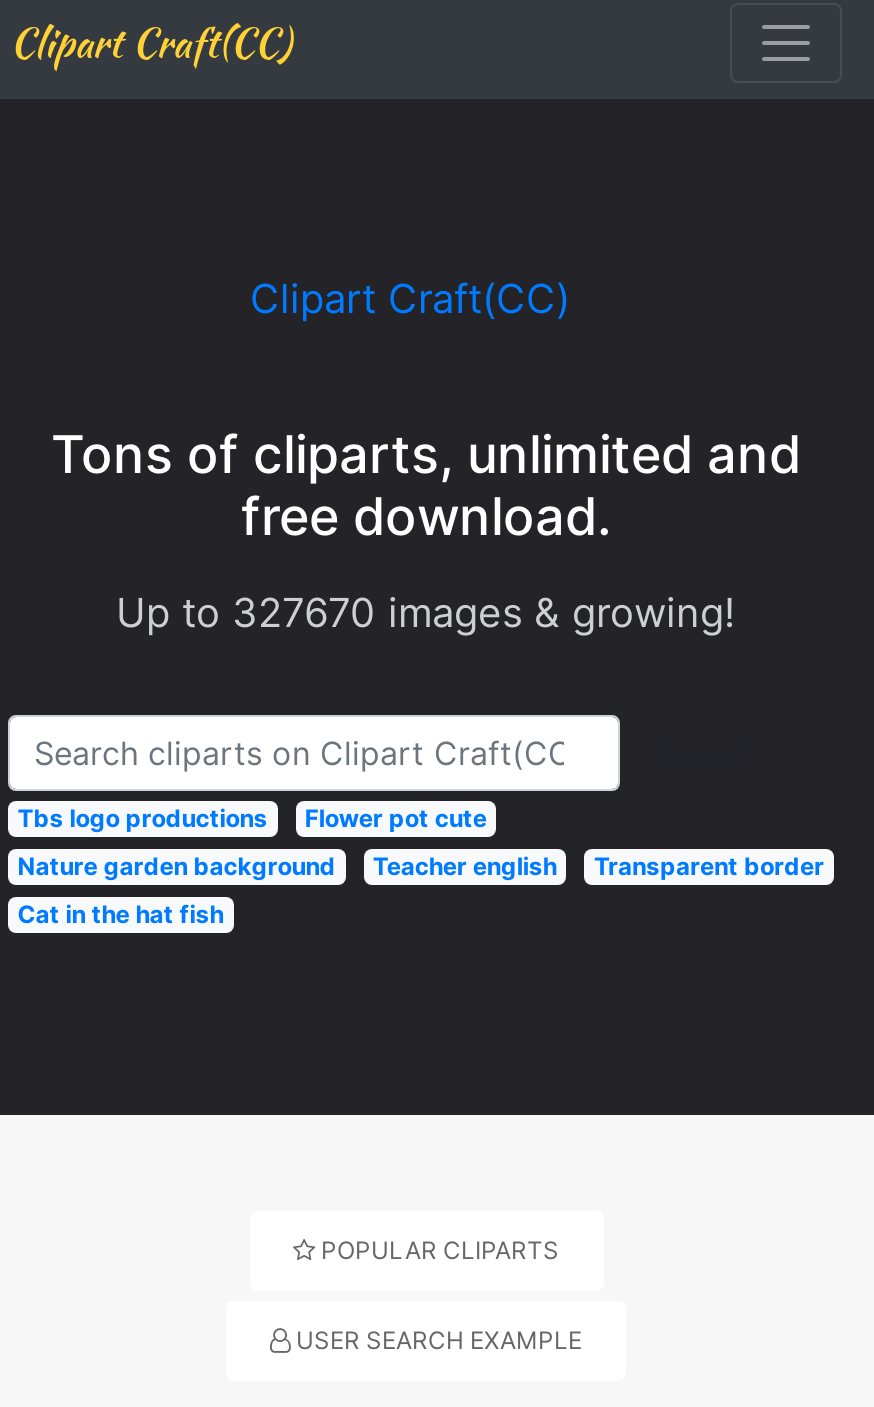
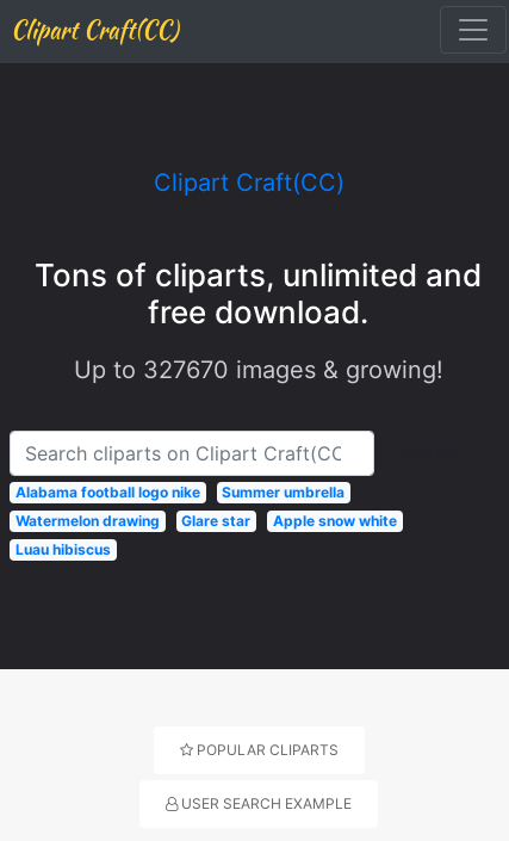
- Tbs logo productions
- Flower pot cute
+ Alabama football logo nike
+ Summer umbrella

- Nature garden background
- Teacher english
- Transparent border
+ Watermelon drawing
+ Glare star
+ Apple snow white

- Cat in the hat fish
+ Luau hibiscus
